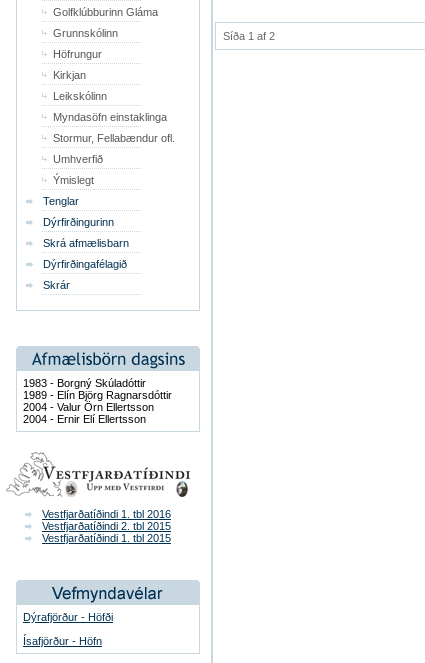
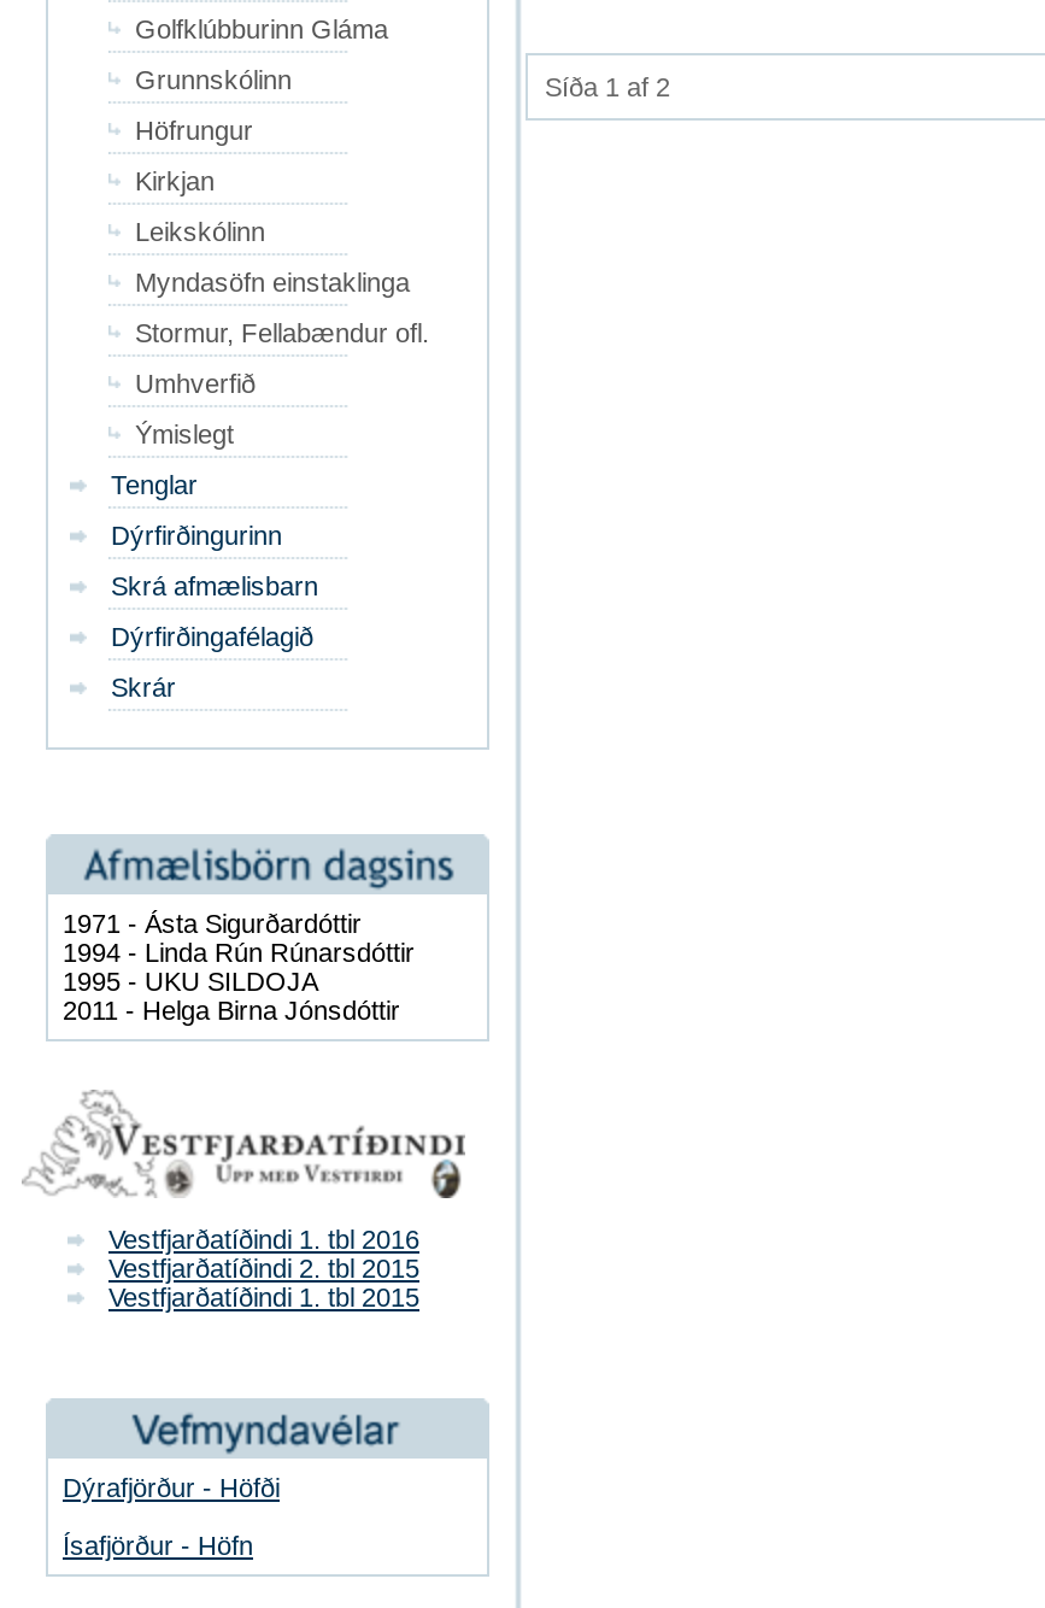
- 1983 - Borgný Skúladóttir
- 1989 - Elín Björg Ragnarsdóttir
- 2004 - Valur Örn Ellertsson
- 2004 - Ernir Elí Ellertsson
+ 1971 - Ásta Sigurðardóttir
+ 1994 - Linda Rún Rúnarsdóttir
+ 1995 - UKU SILDOJA
+ 2011 - Helga Birna Jónsdóttir
